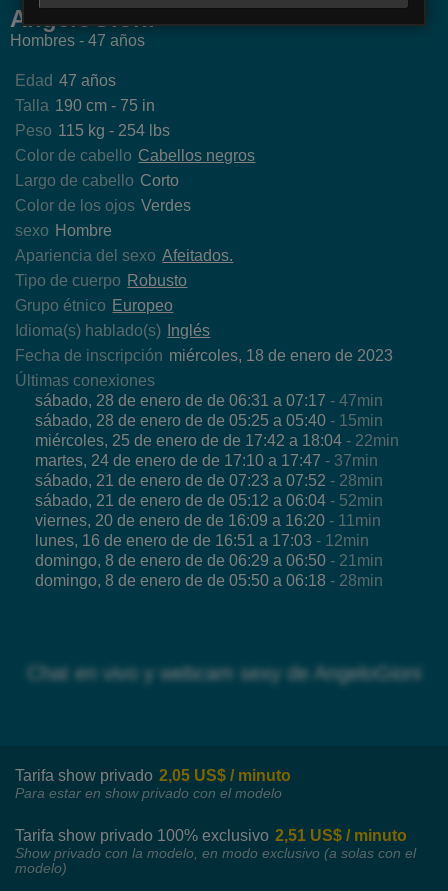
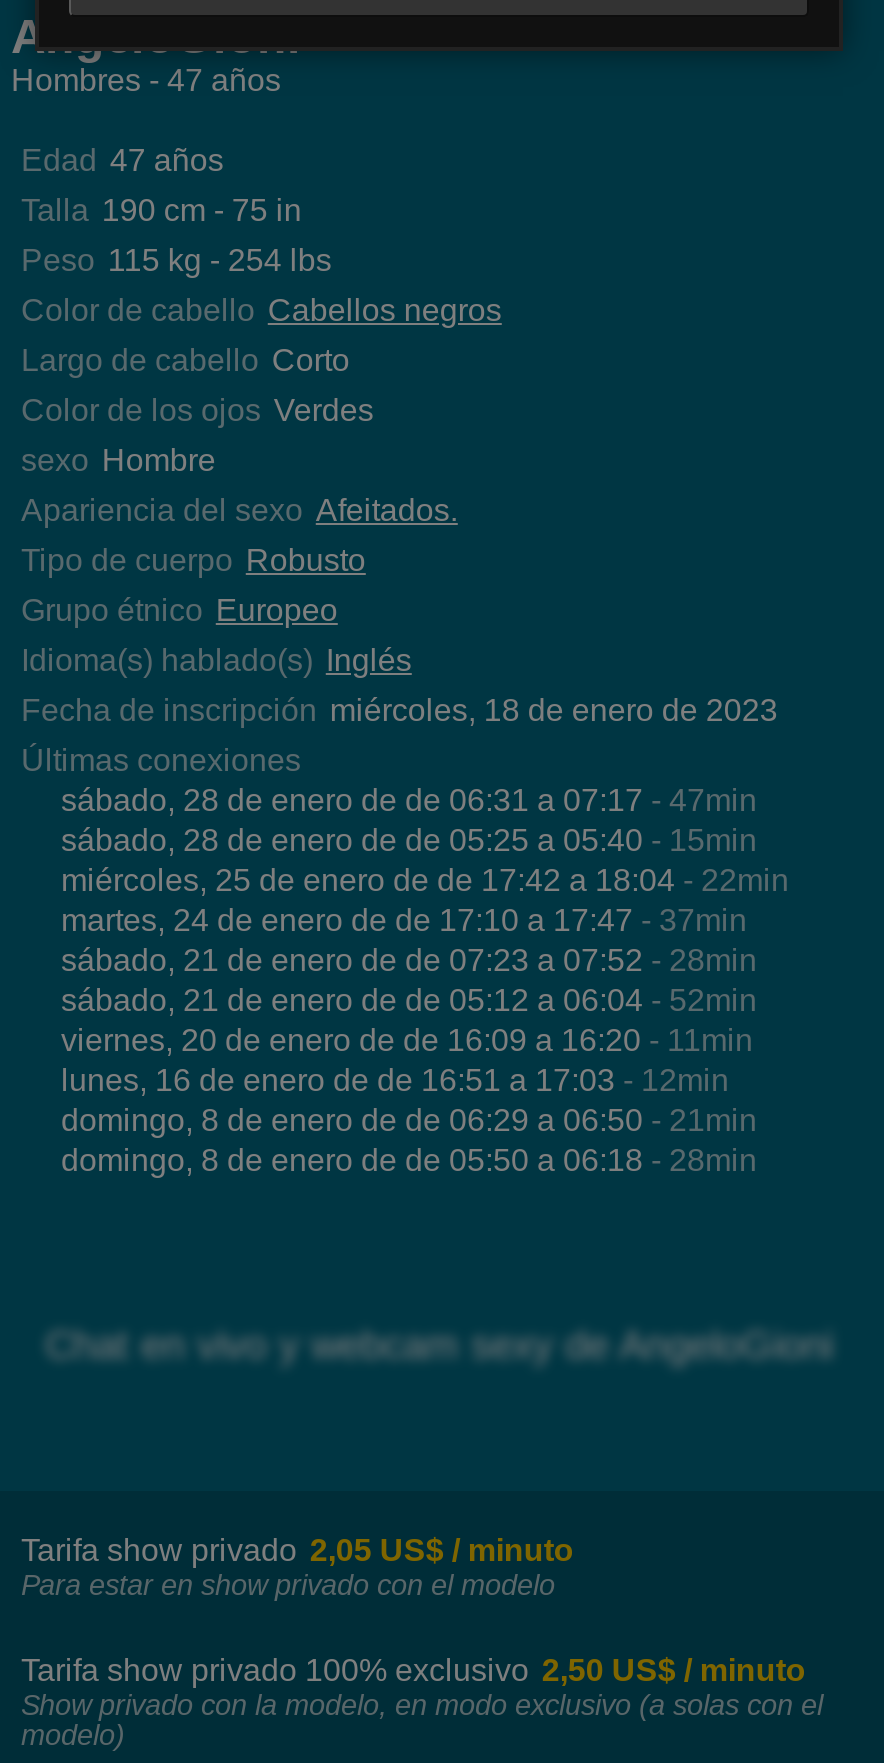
- Tarifa show privado 100% exclusivo 2,51 US$ / minuto
+ Tarifa show privado 100% exclusivo 2,50 US$ / minuto
